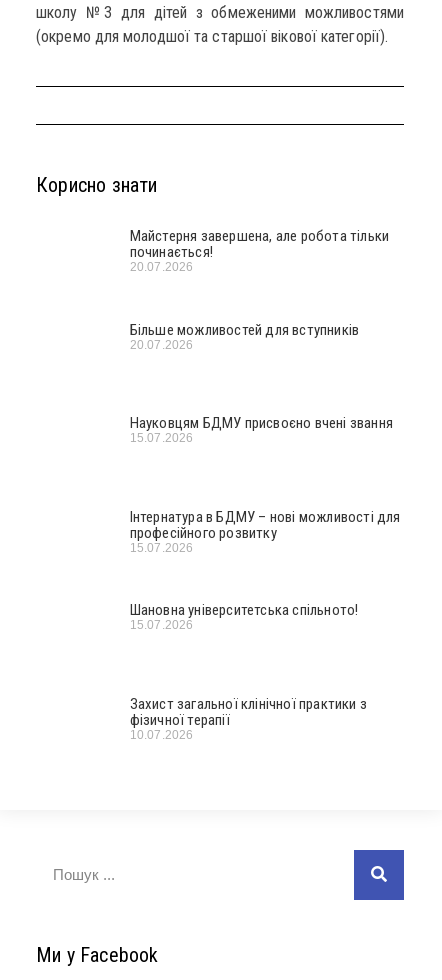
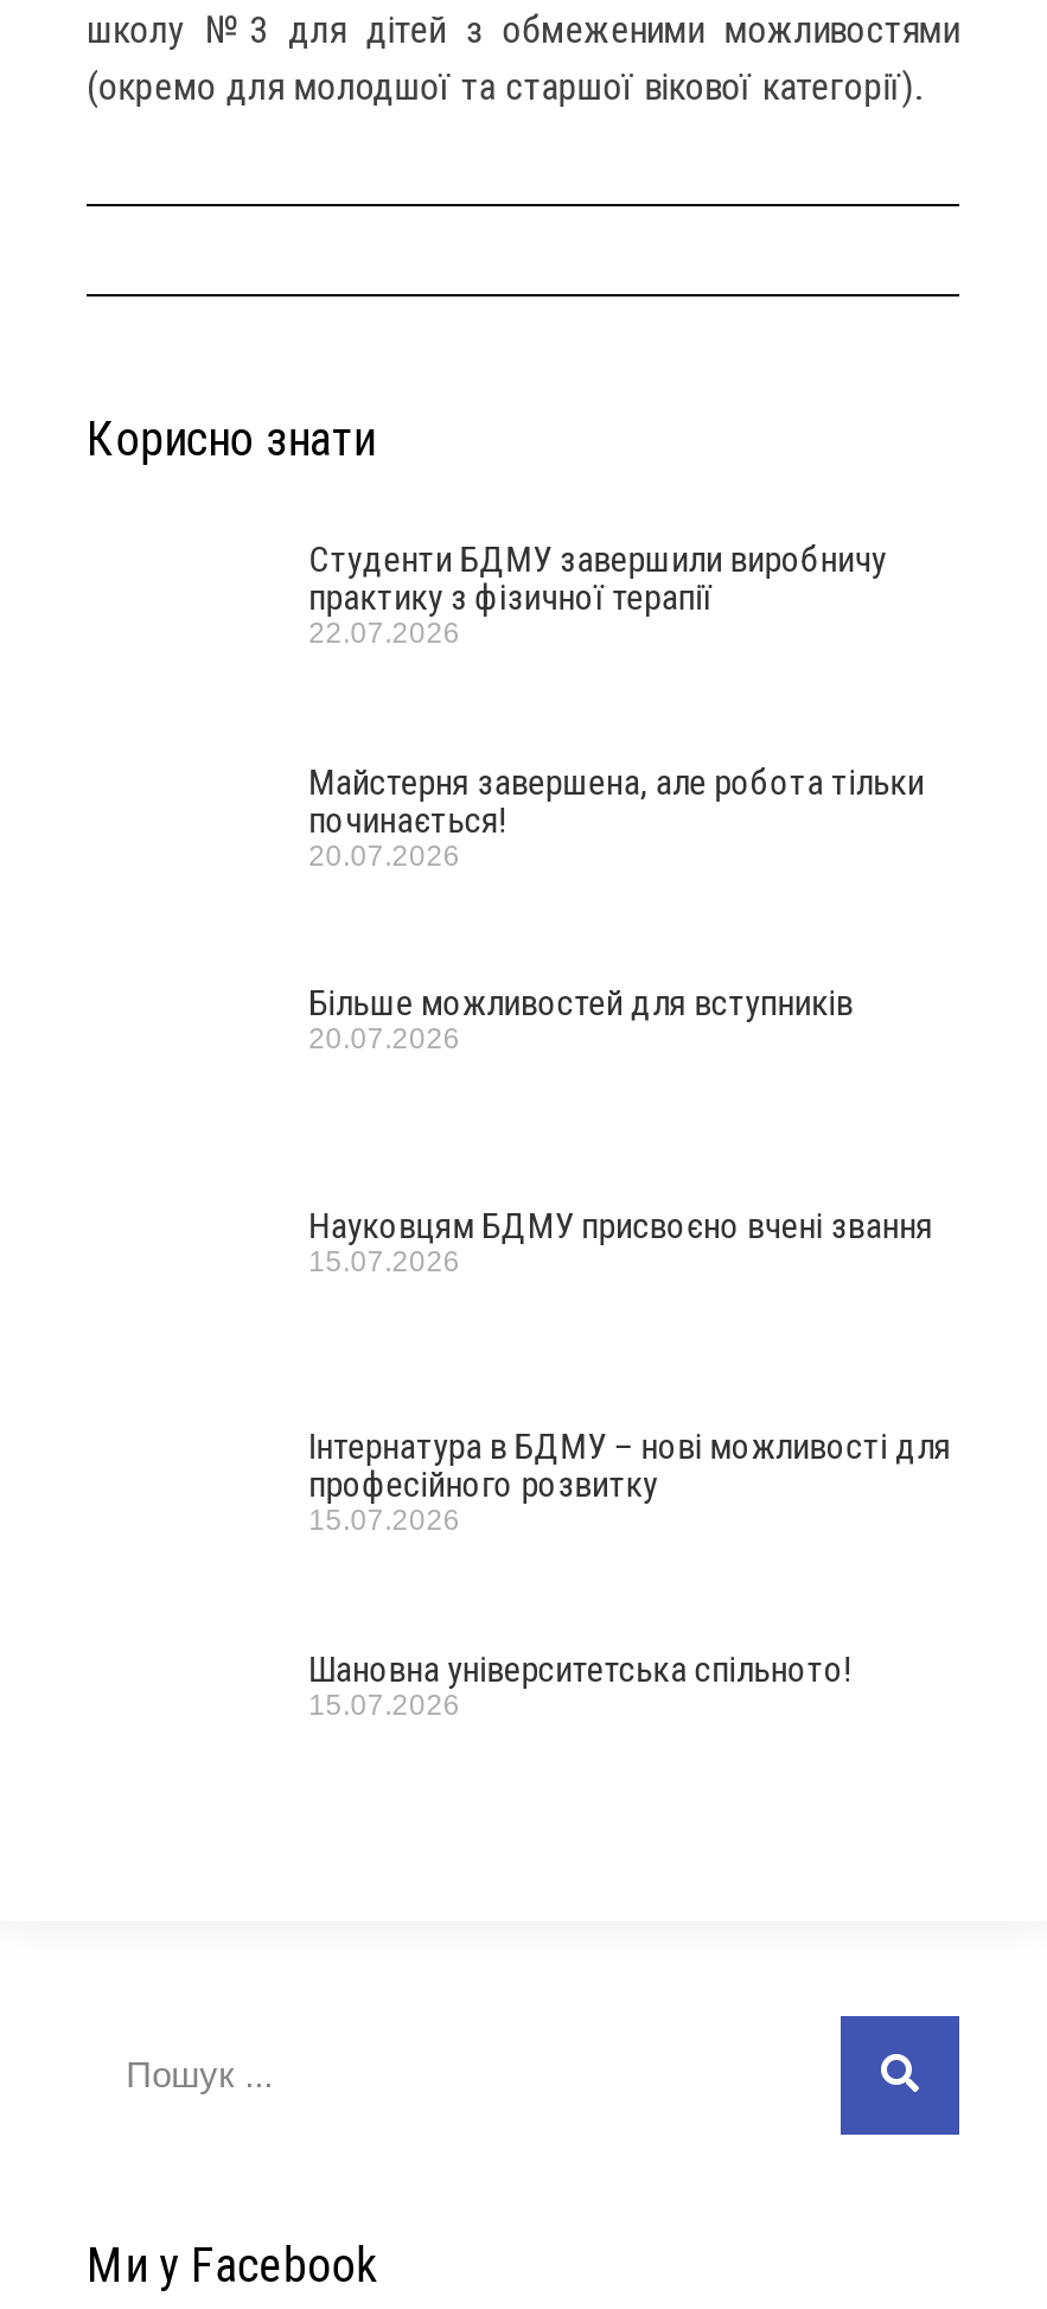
+ Студенти БДМУ завершили виробничу
+ практику з фізичної терапії
+ 22.07.2026

moved down: Майстерня завершена, але робота тільки | починається! | 20.07.2026 | ... | Шановна університетська спільното! | 15.07.2026

- Захист загальної клінічної практики з
- фізичної терапії
- 10.07.2026
